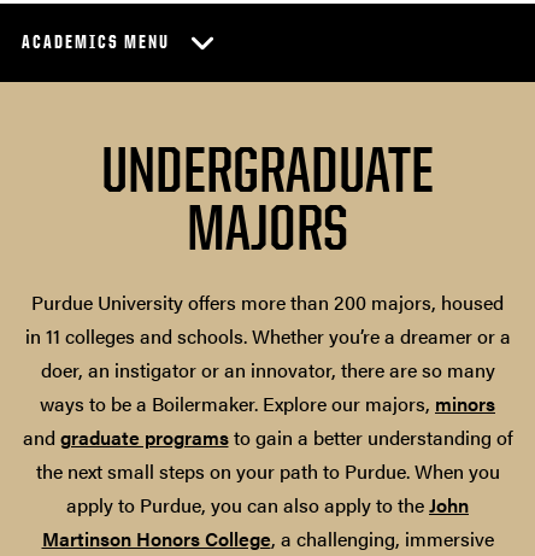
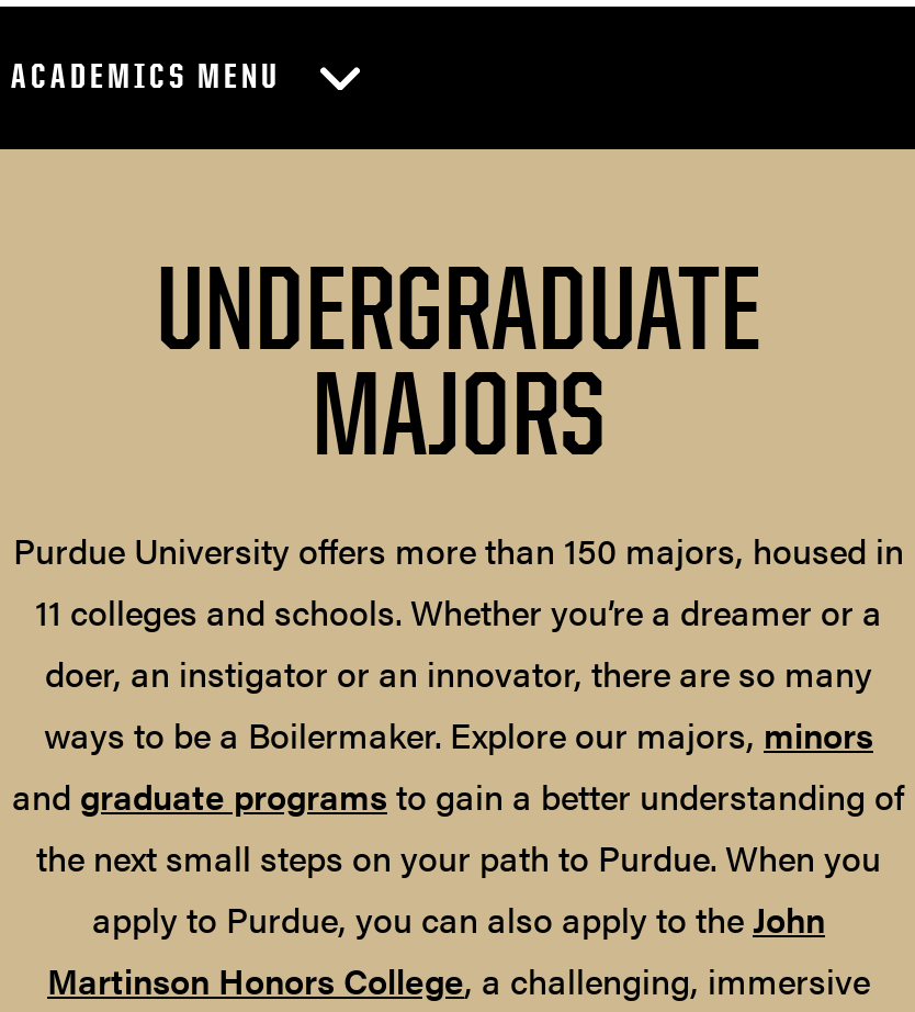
- Purdue University offers more than 200 majors, housed
- in 11 colleges and schools. Whether you’re a dreamer or a
+ Purdue University offers more than 150 majors, housed in
+ 11 colleges and schools. Whether you’re a dreamer or a
